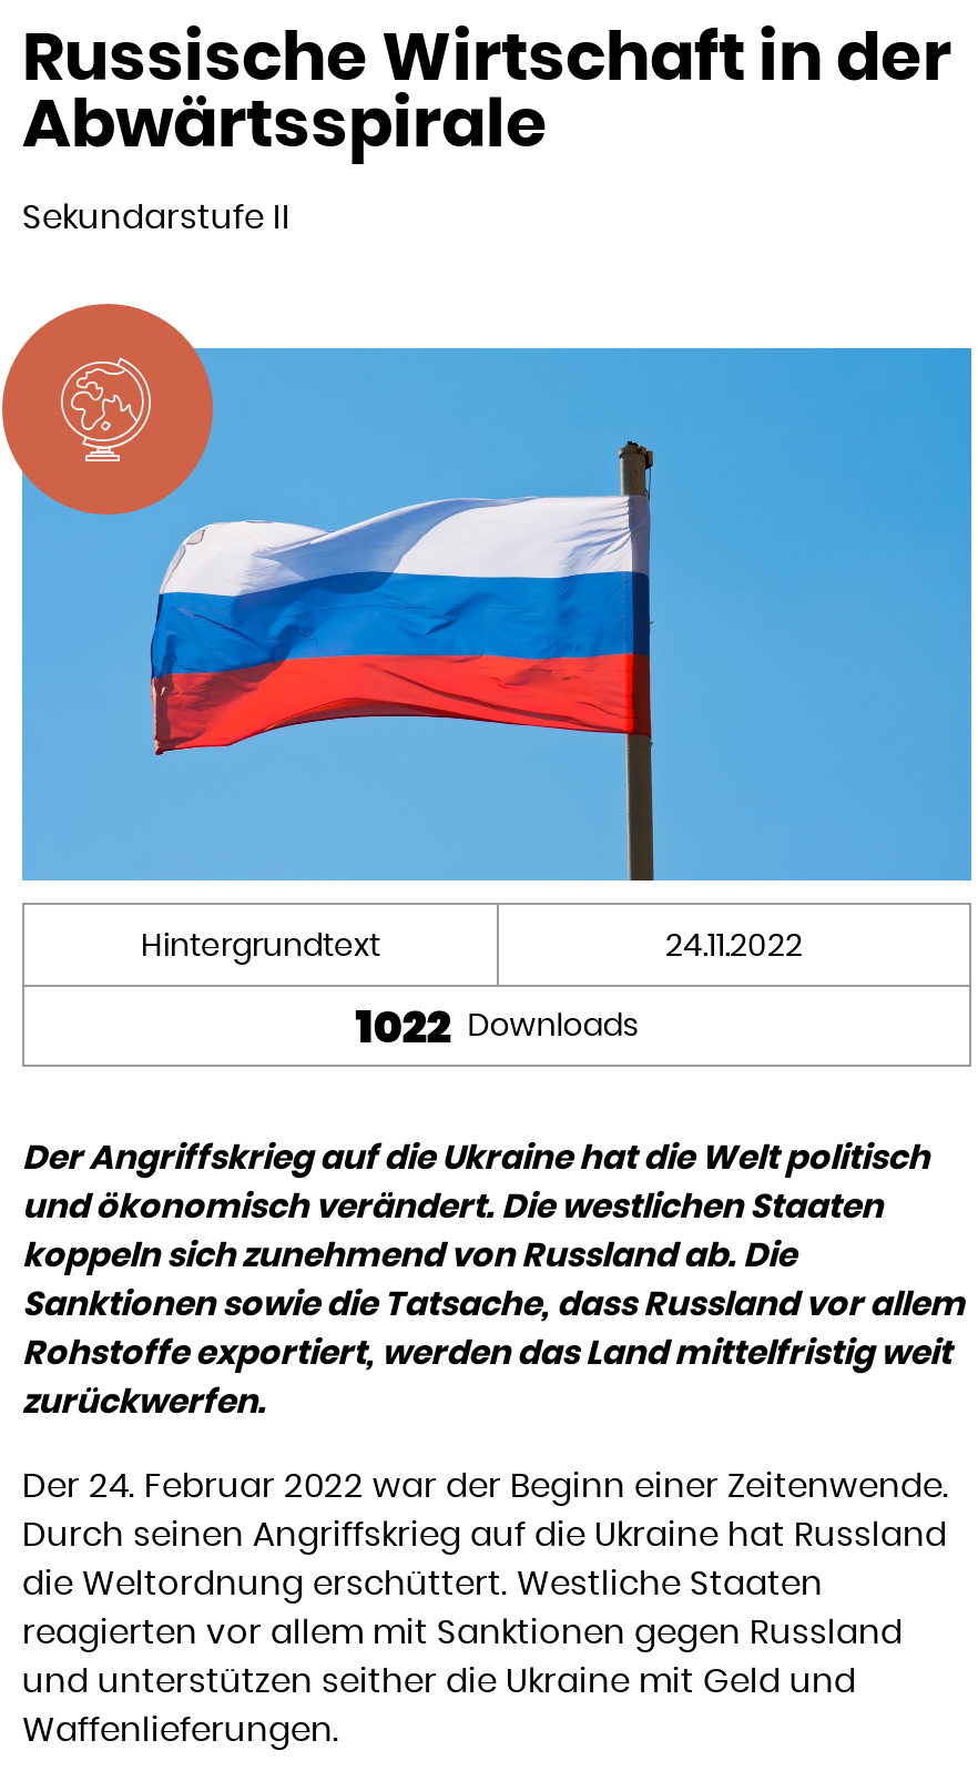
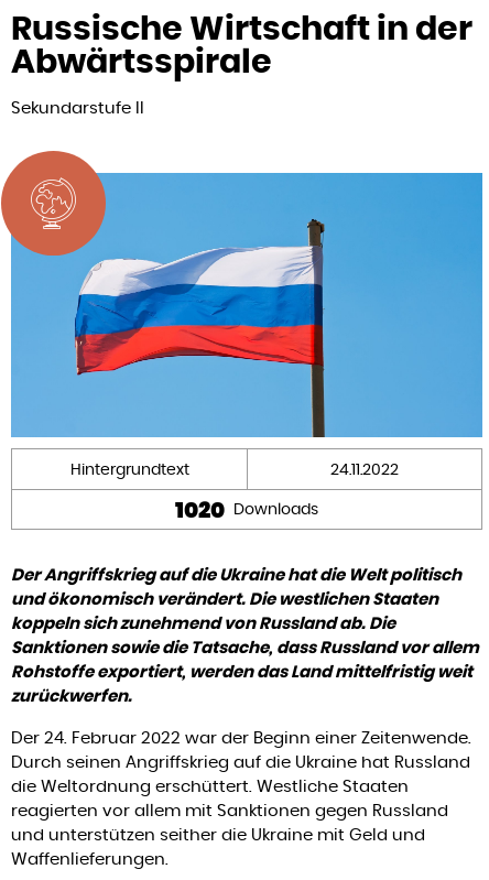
- 1022 Downloads
+ 1020 Downloads
